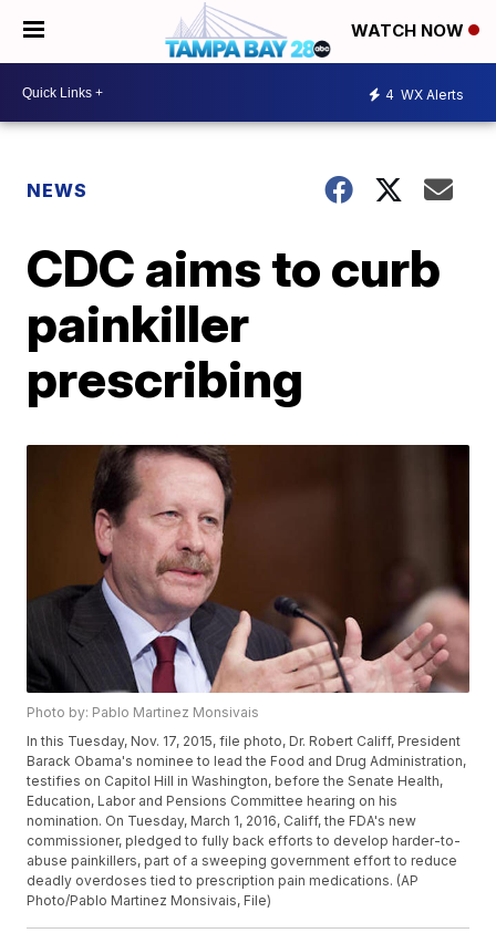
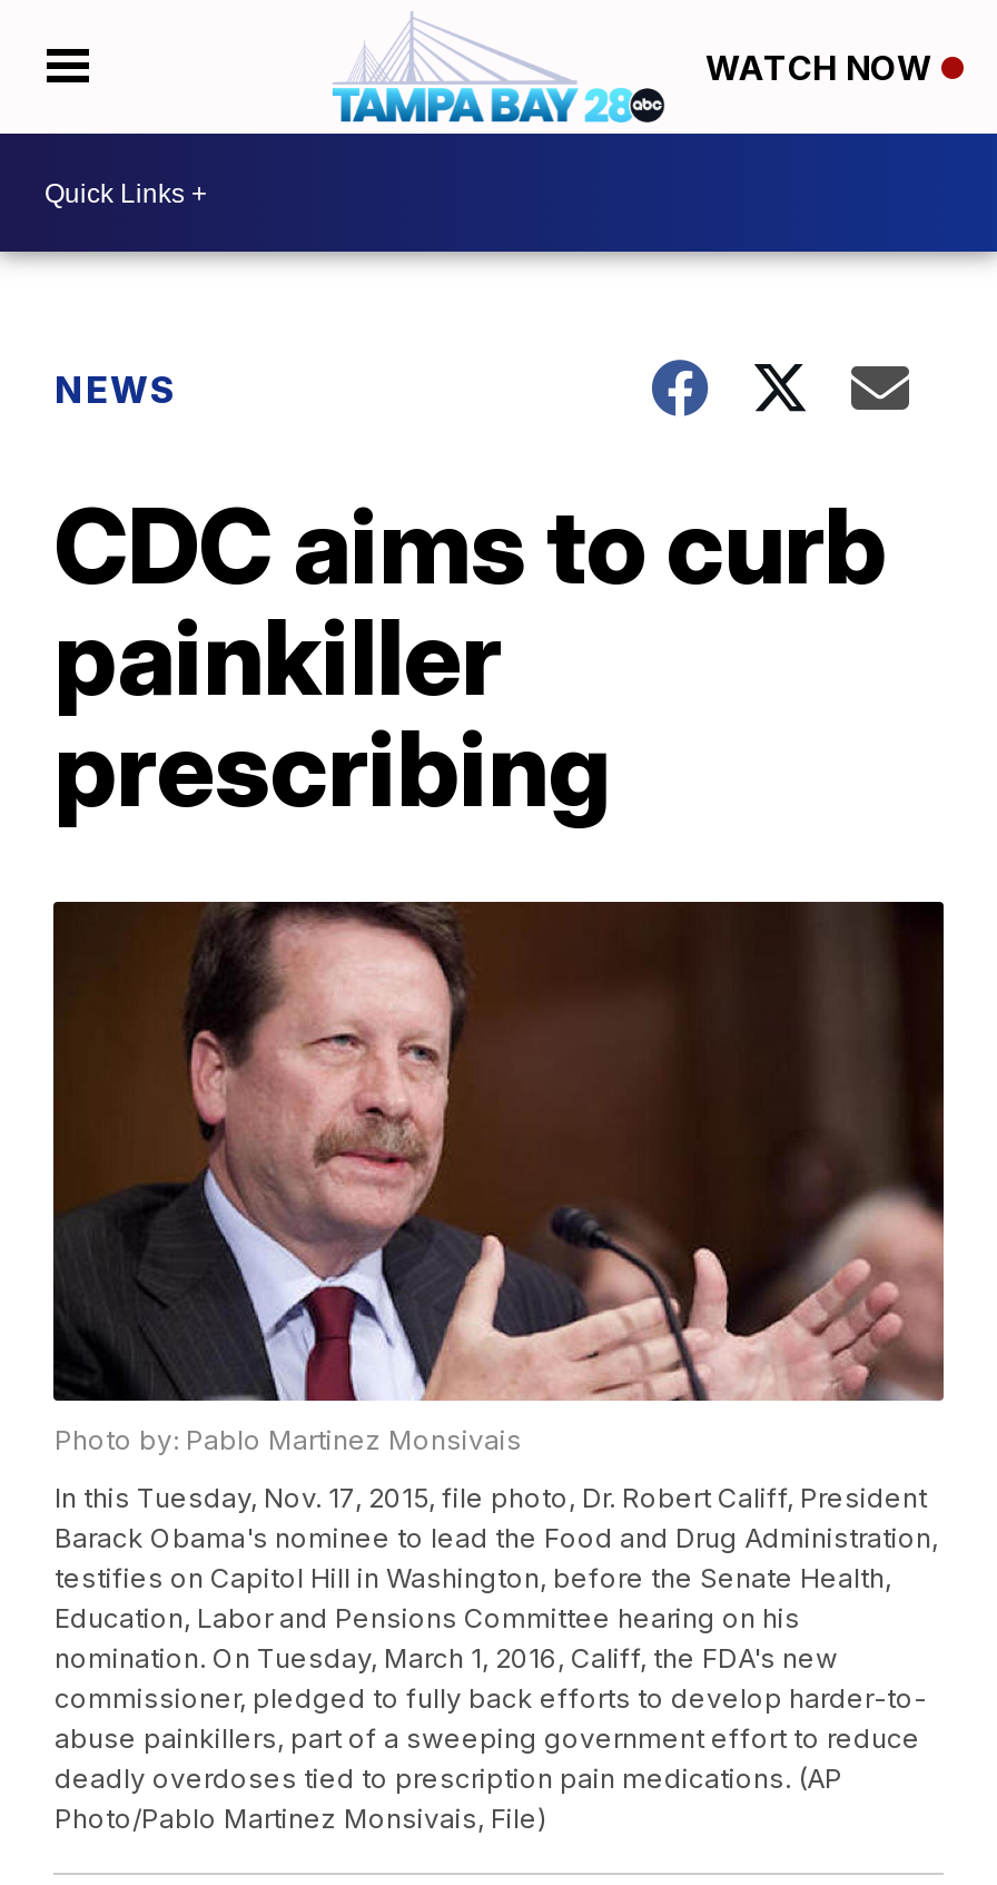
- 4 WX Alerts
